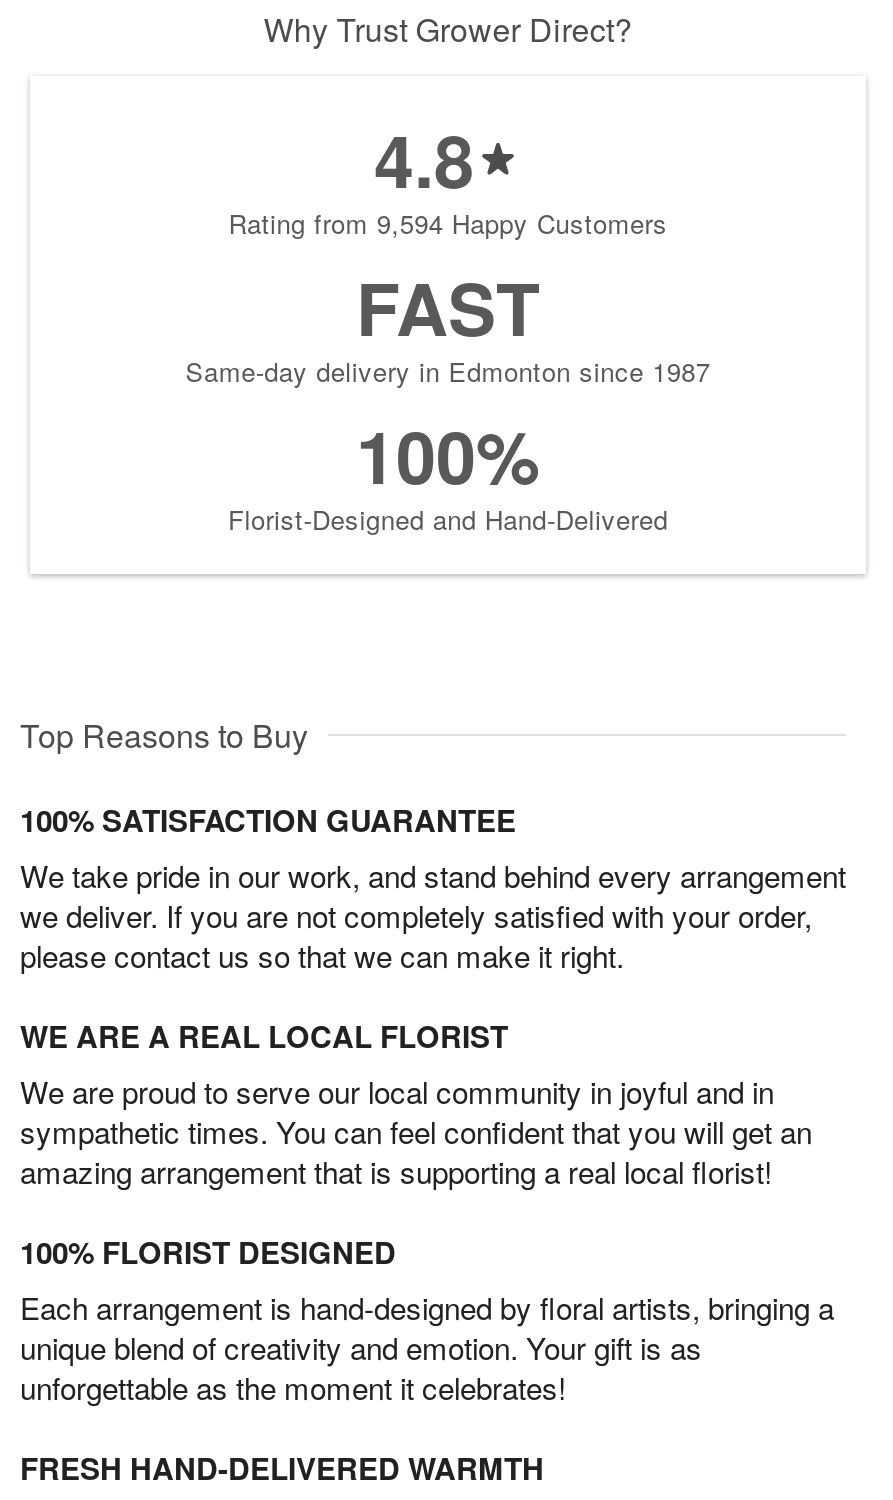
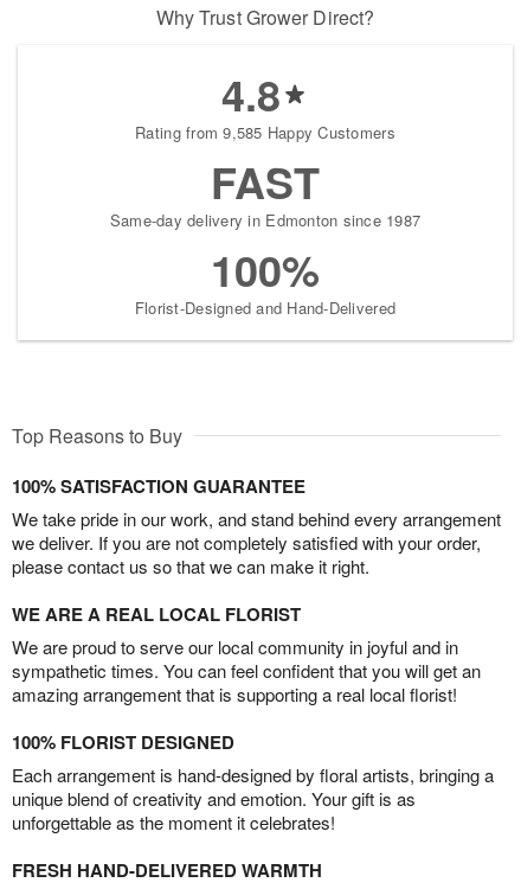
- Rating from 9,594 Happy Customers
+ Rating from 9,585 Happy Customers
